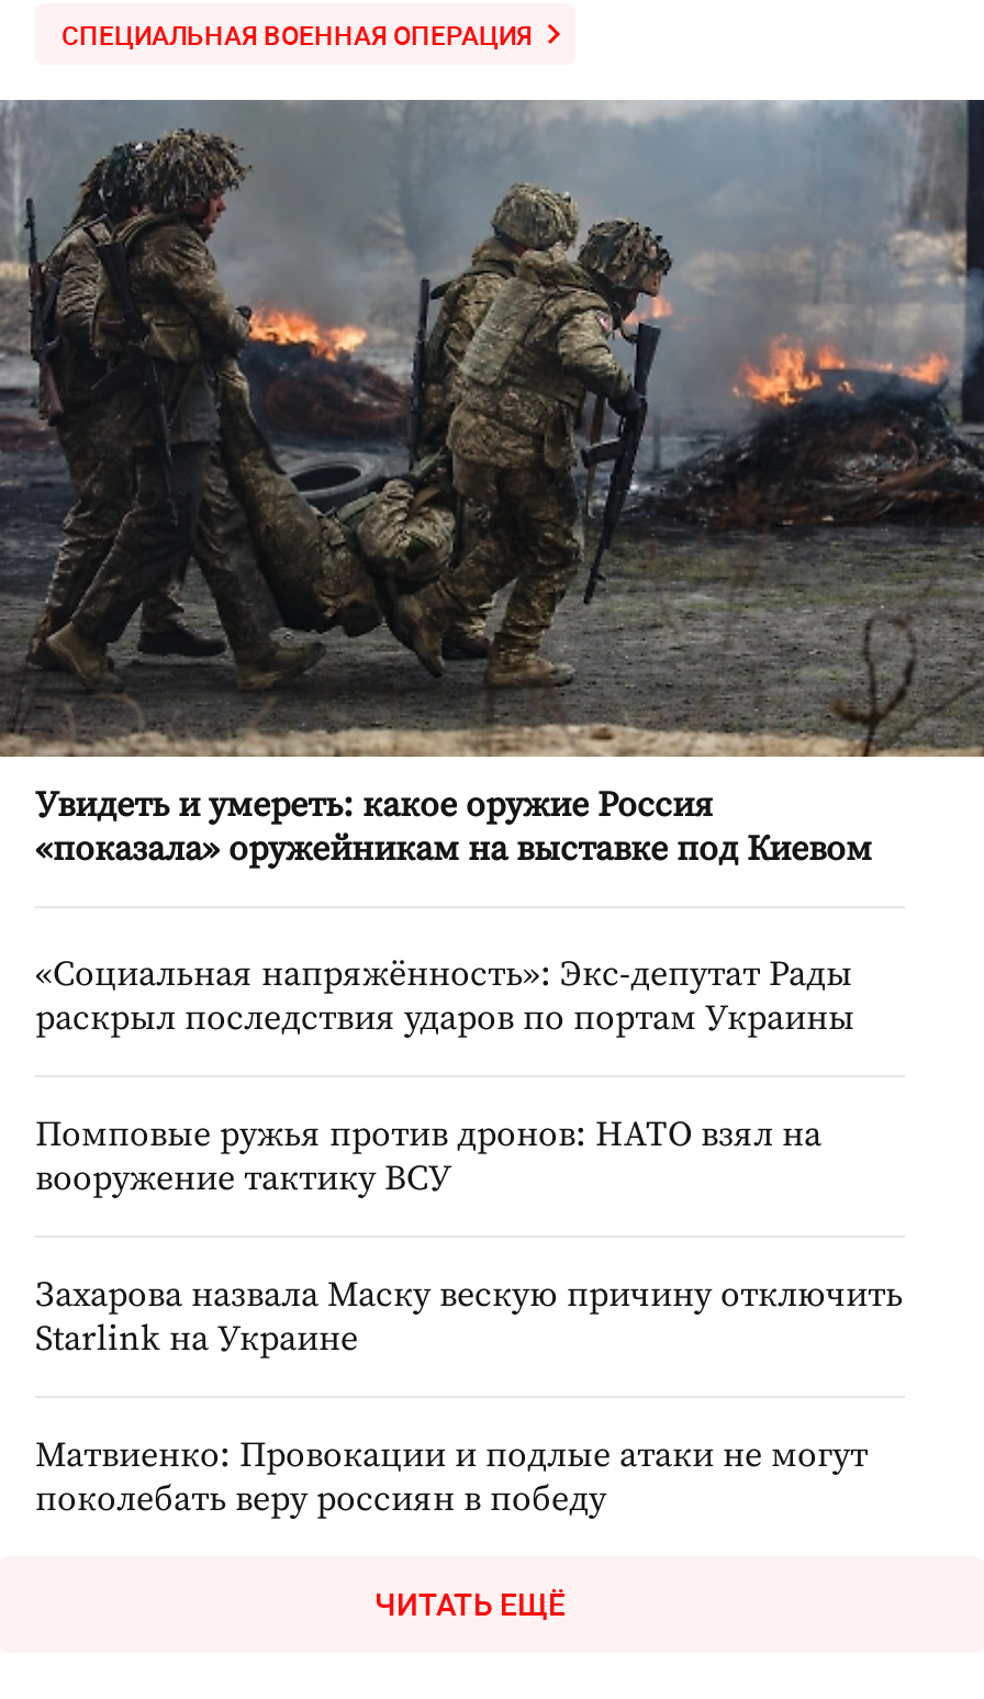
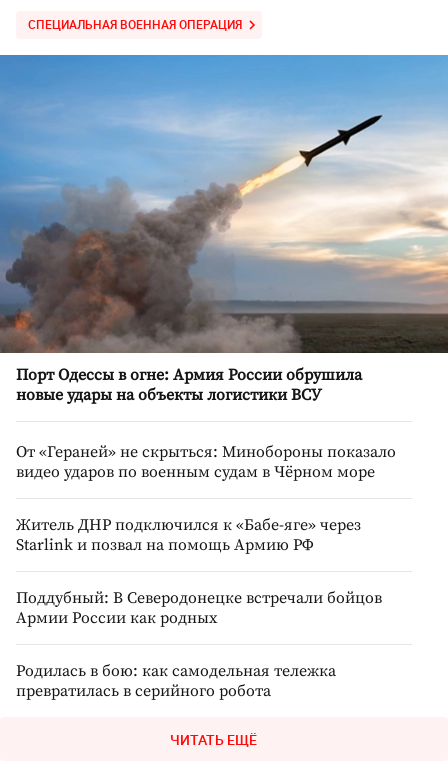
- [image]
- Увидеть и умереть: какое оружие Россия
- «показала» оружейникам на выставке под Киевом
+ [image]
+ Порт Одессы в огне: Армия России обрушила
+ новые удары на объекты логистики ВСУ

- «Социальная напряжённость»: Экс-депутат Рады
- раскрыл последствия ударов по портам Украины
+ От «Гераней» не скрыться: Минобороны показало
+ видео ударов по военным судам в Чёрном море

- Помповые ружья против дронов: НАТО взял на
- вооружение тактику ВСУ
+ Житель ДНР подключился к «Бабе-яге» через
+ Starlink и позвал на помощь Армию РФ

- Захарова назвала Маску вескую причину отключить
- Starlink на Украине
+ Поддубный: В Северодонецке встречали бойцов
+ Армии России как родных

- Матвиенко: Провокации и подлые атаки не могут
- поколебать веру россиян в победу
+ Родилась в бою: как самодельная тележка
+ превратилась в серийного робота
